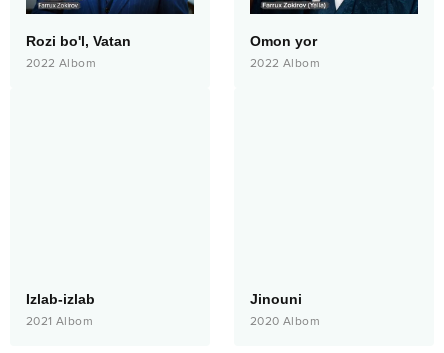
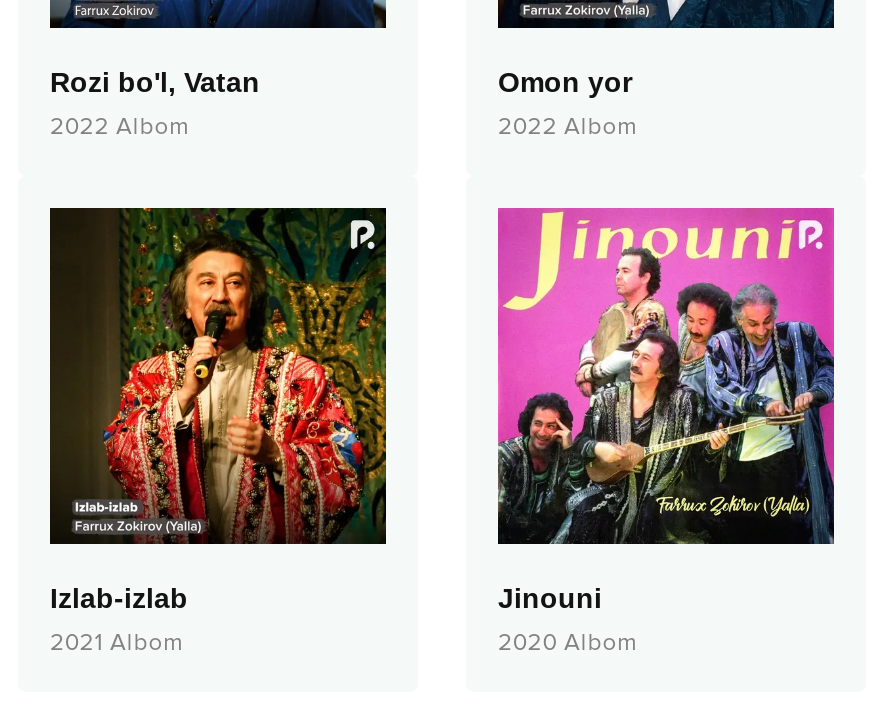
+ [image]

+ [image]
